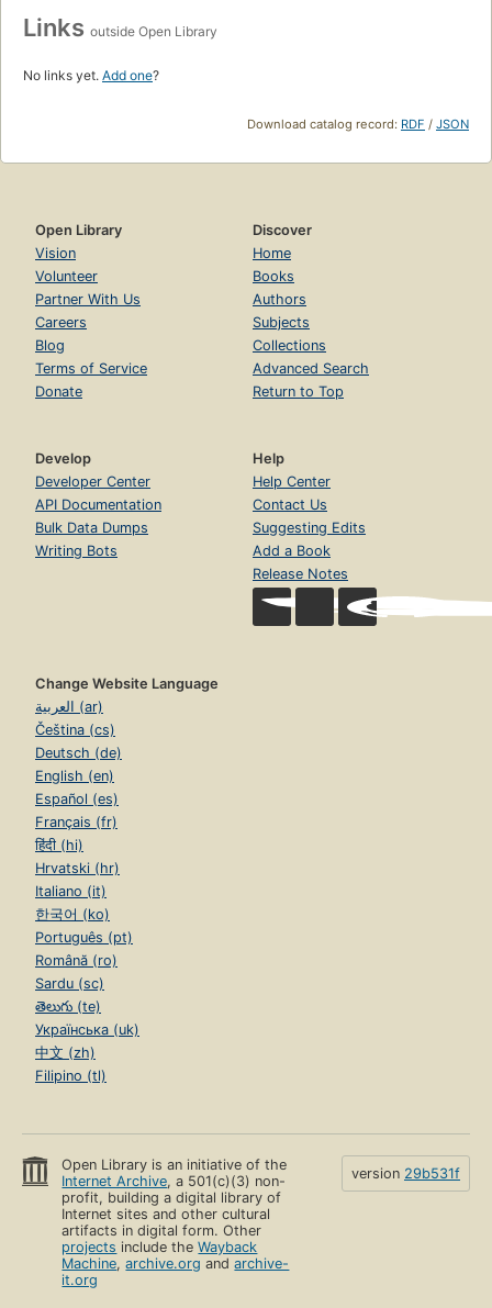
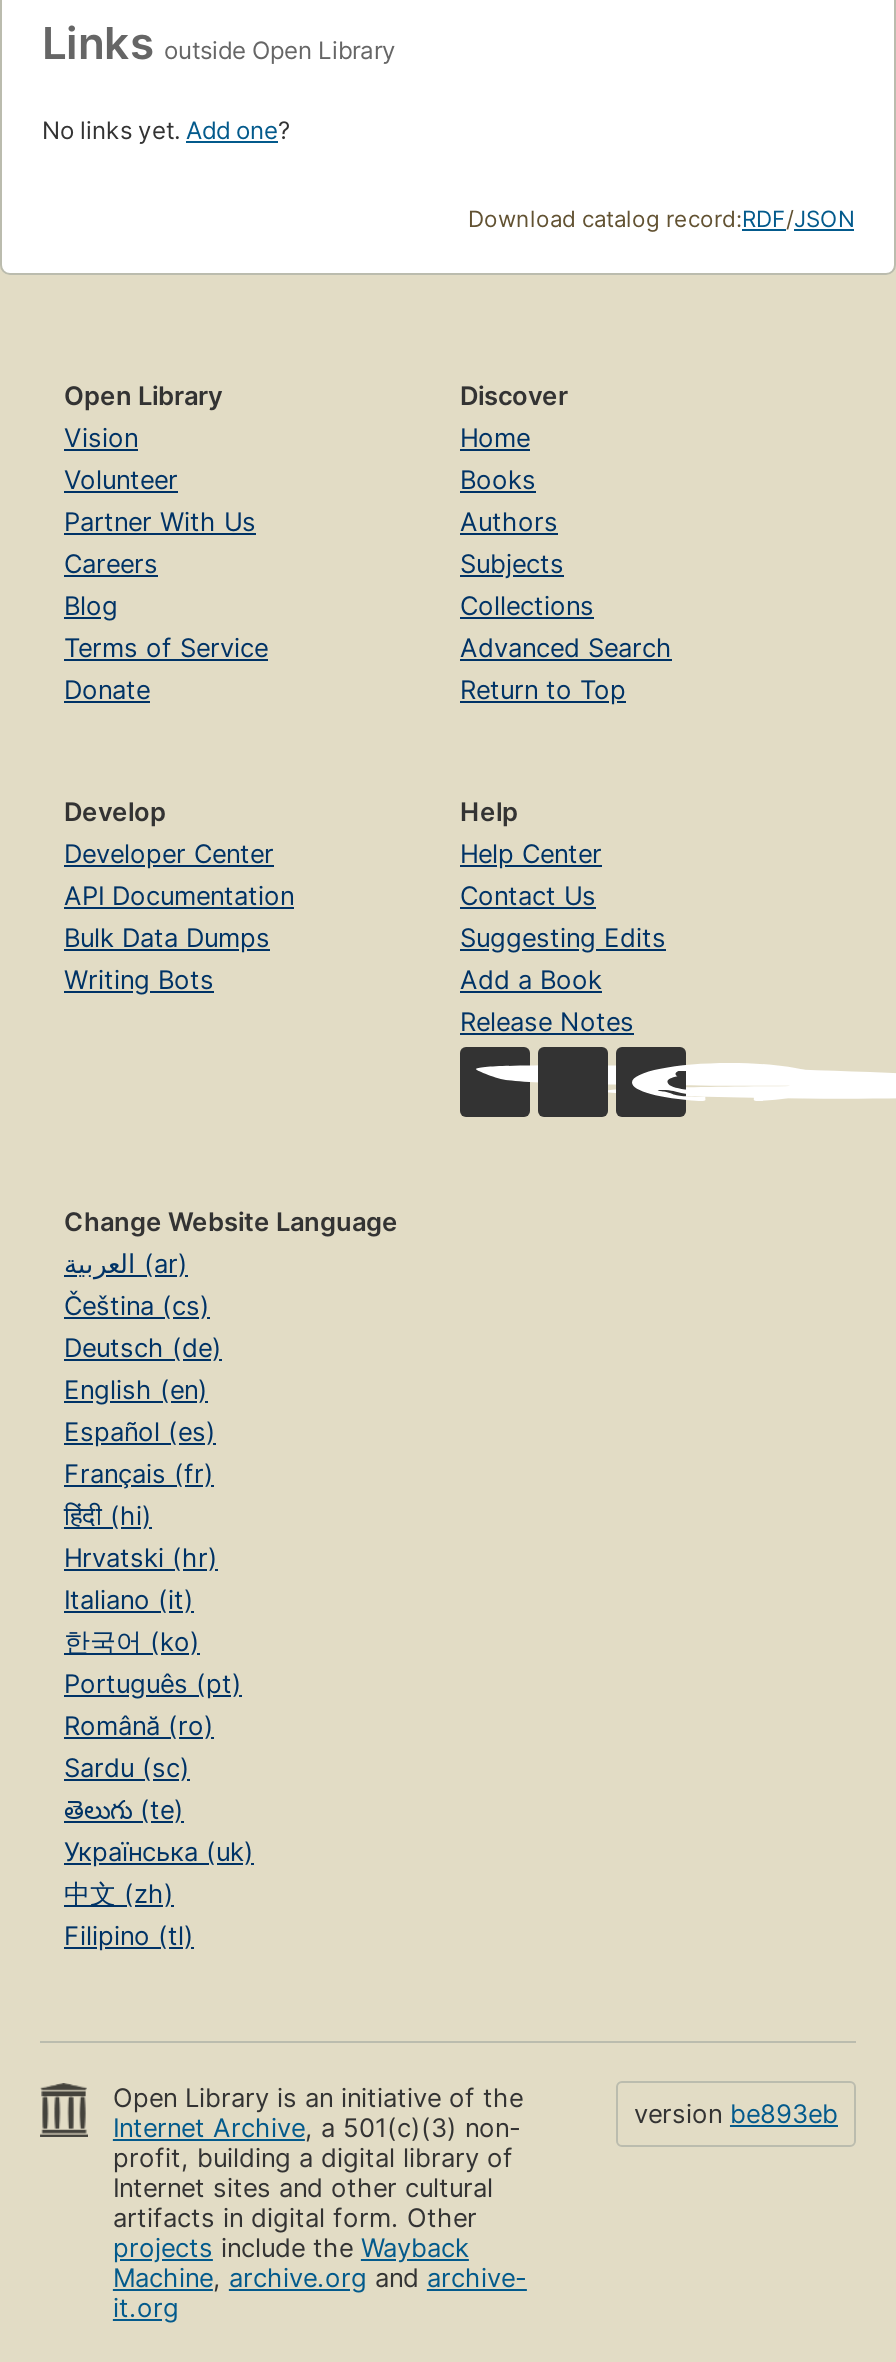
- version 29b531f
+ version be893eb
